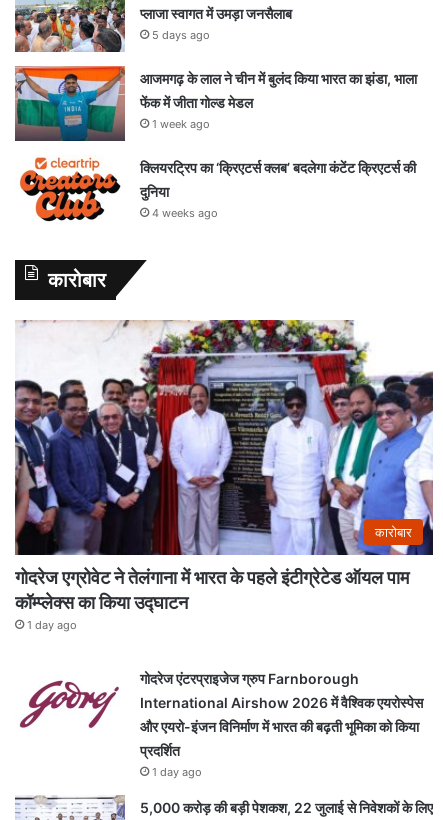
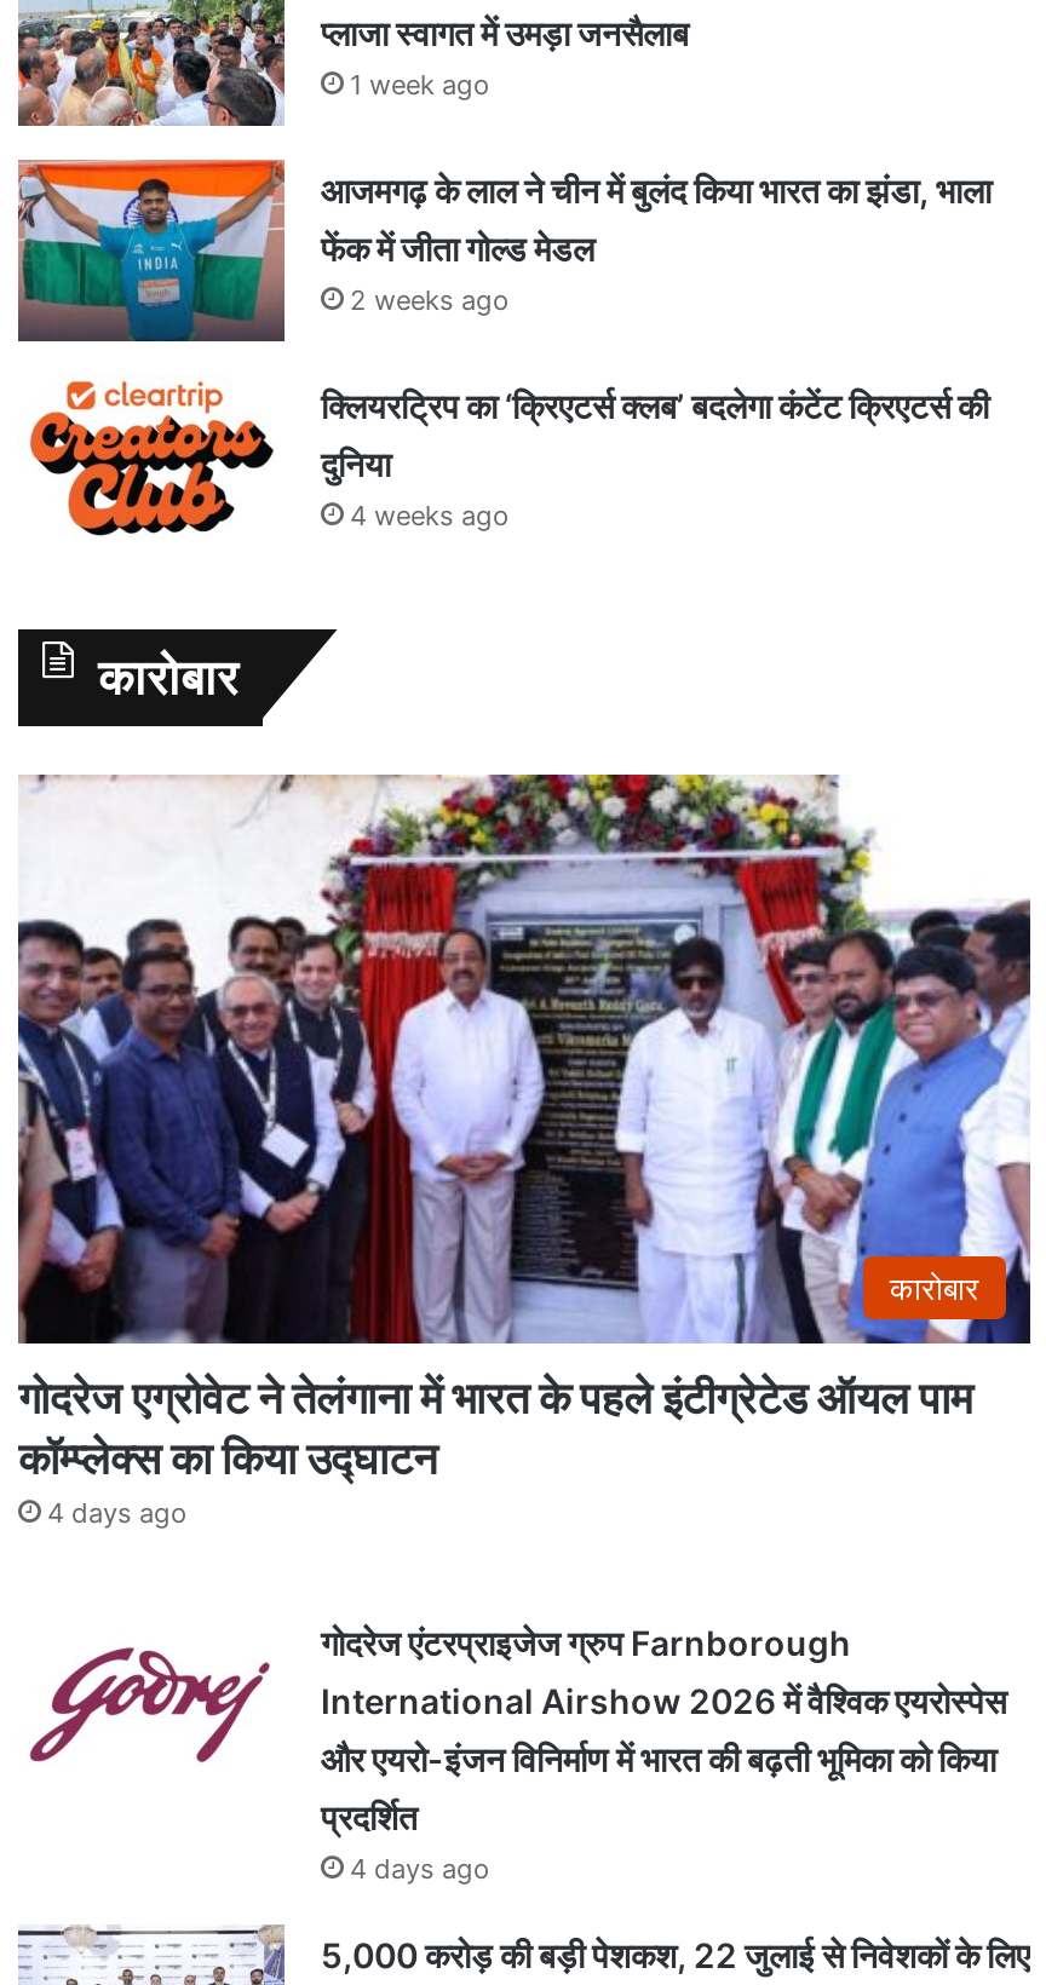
- 5 days ago
+ 1 week ago

- 1 week ago
+ 2 weeks ago

- 1 day ago
+ 4 days ago

- 1 day ago
+ 4 days ago
